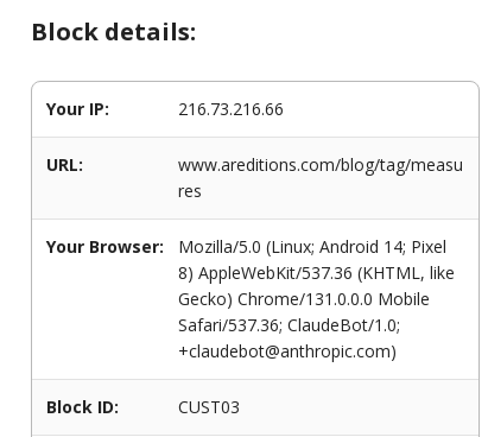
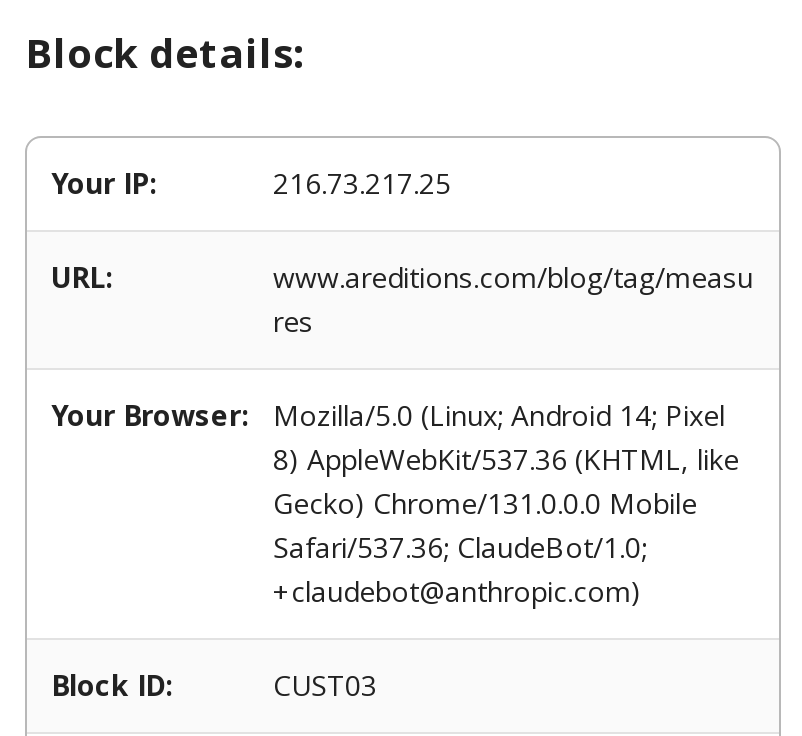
- 216.73.216.66
+ 216.73.217.25
